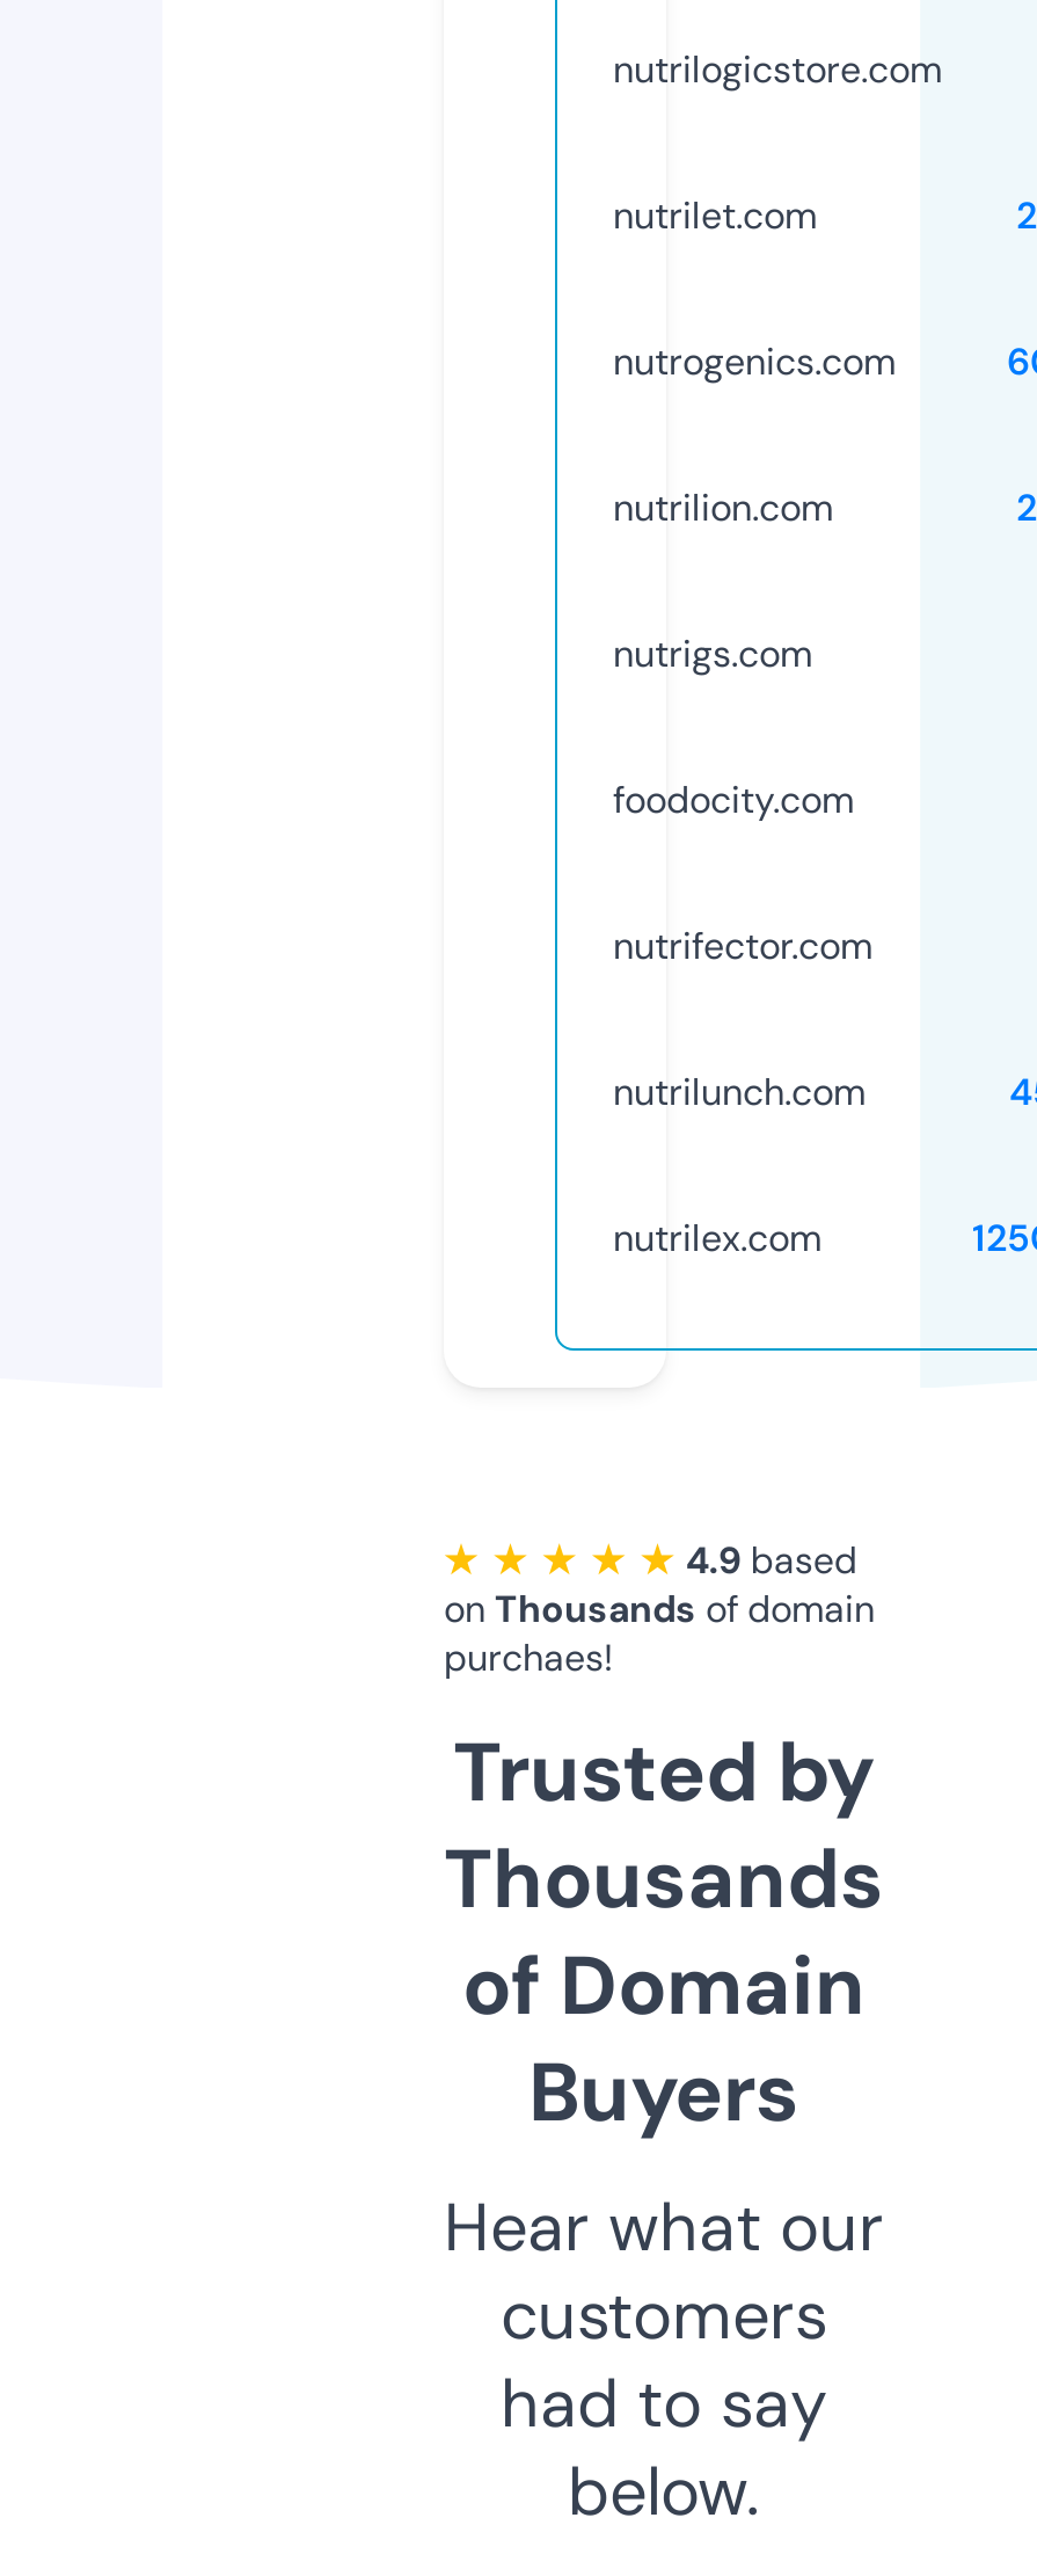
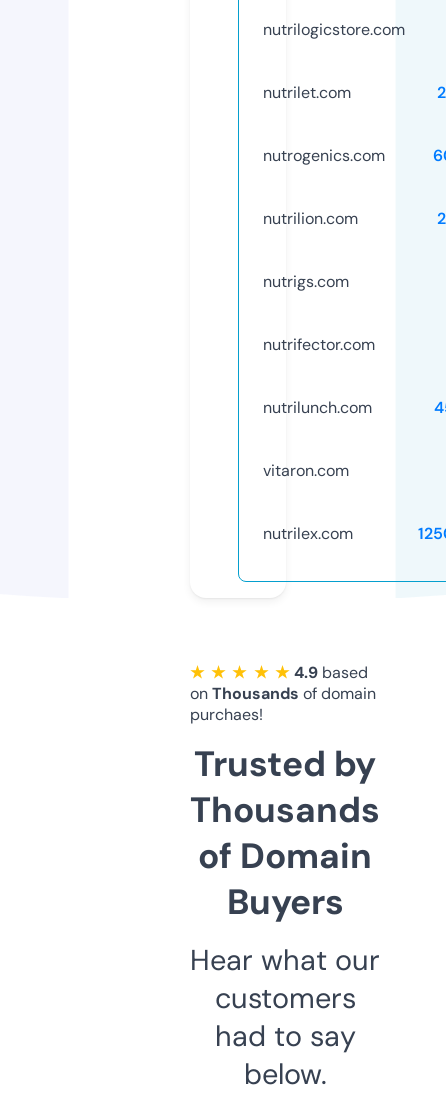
- foodocity.com

moved up: nutrifector.com | nutrilunch.com

+ vitaron.com
